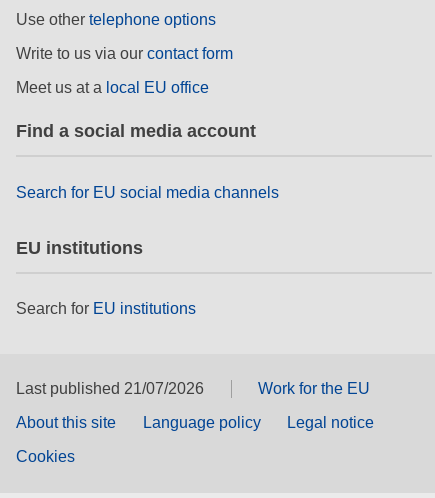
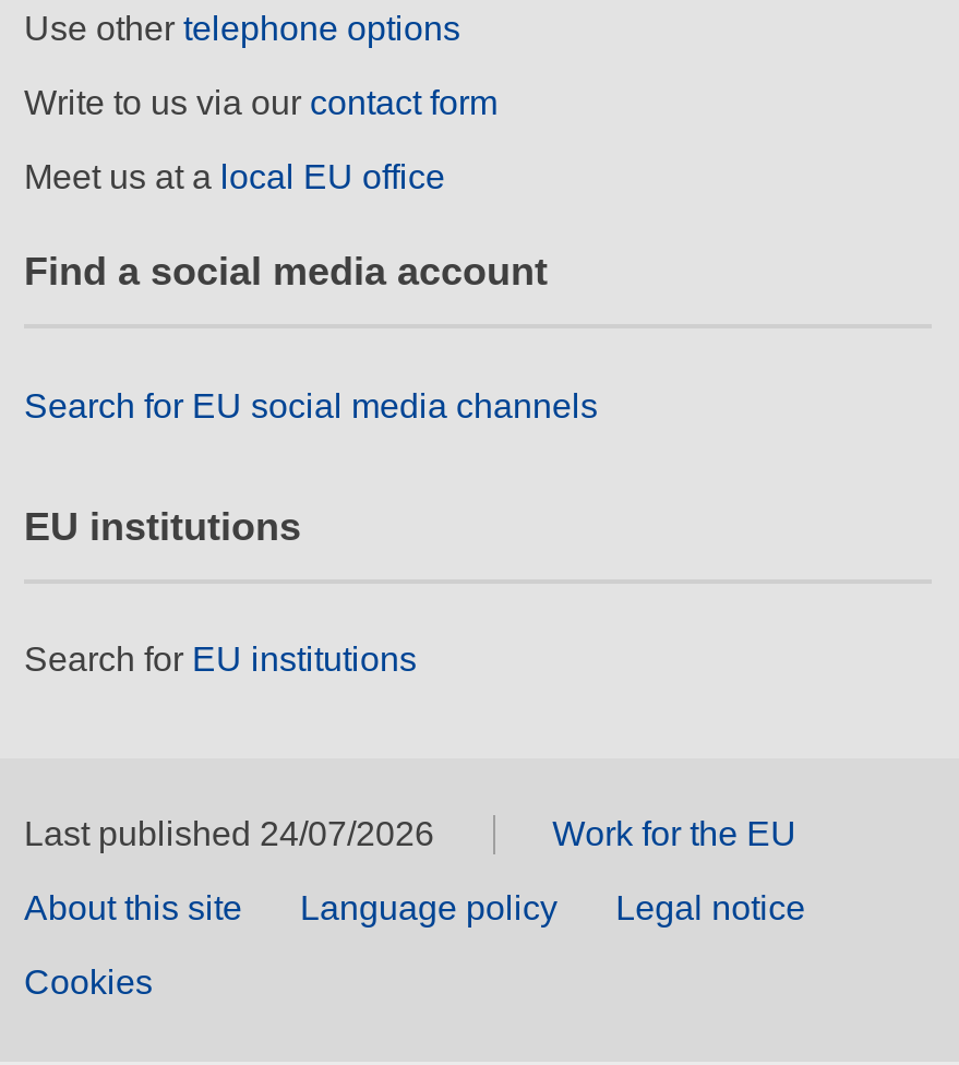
- Last published 21/07/2026
+ Last published 24/07/2026
